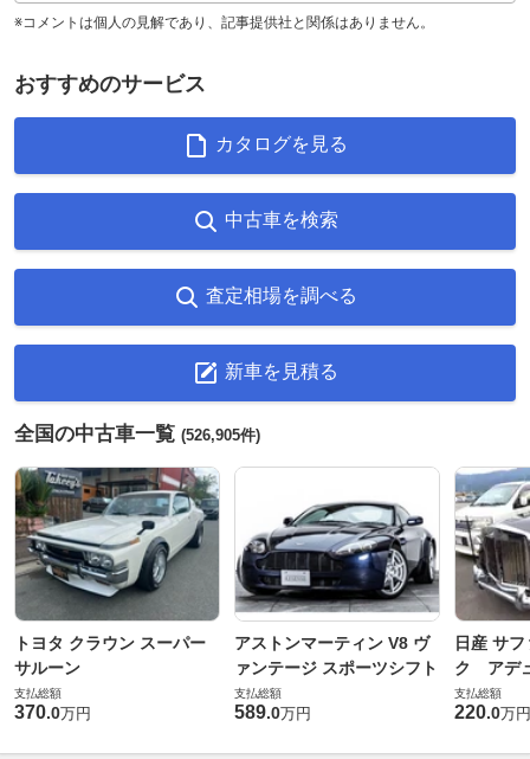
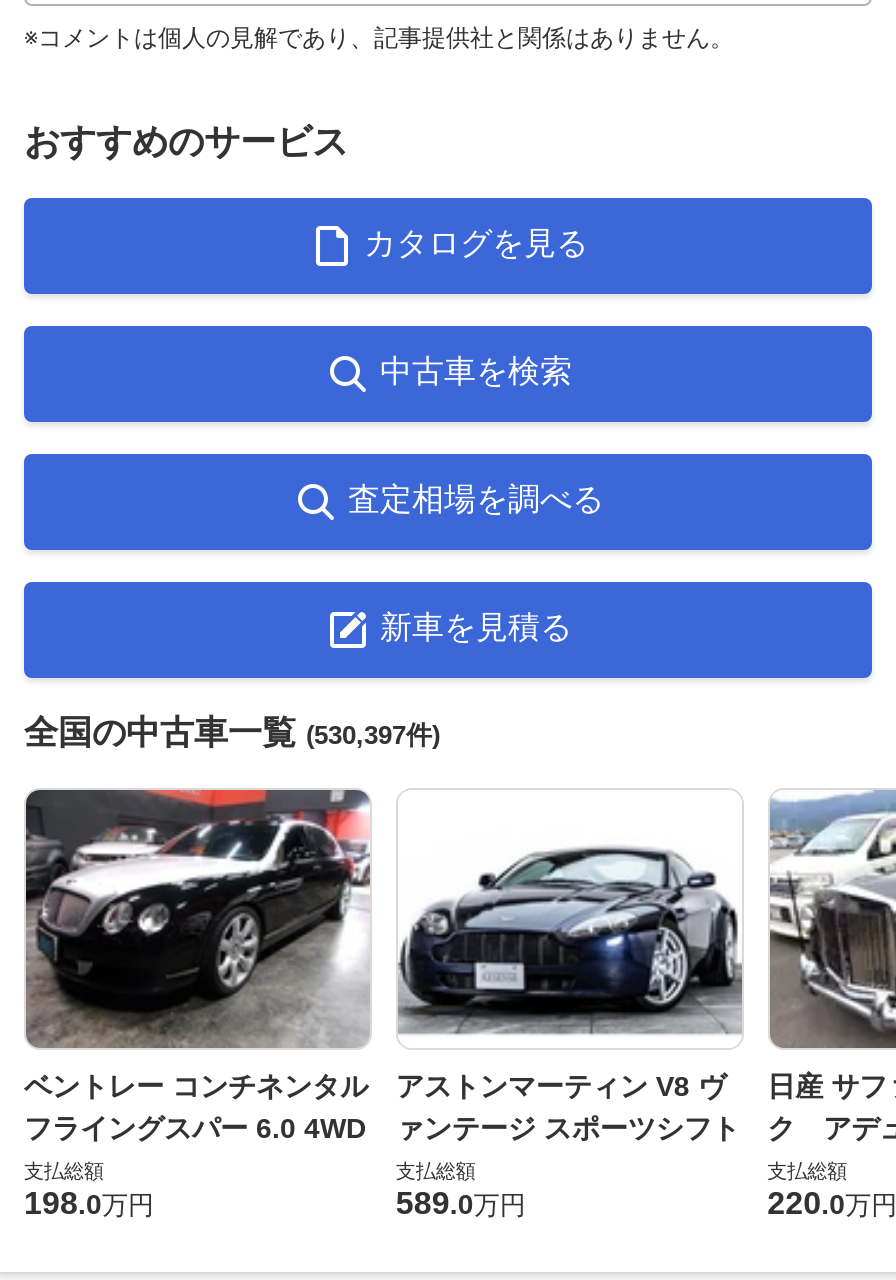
- 全国の中古車一覧(526,905件)
+ 全国の中古車一覧(530,397件)

- [image]
- トヨタ クラウン スーパー
- サルーン
+ [image]
+ ベントレー コンチネンタル
+ フライングスパー 6.0 4WD

- 370.0万円
+ 198.0万円
